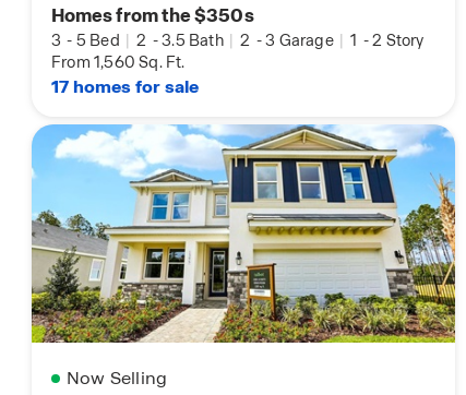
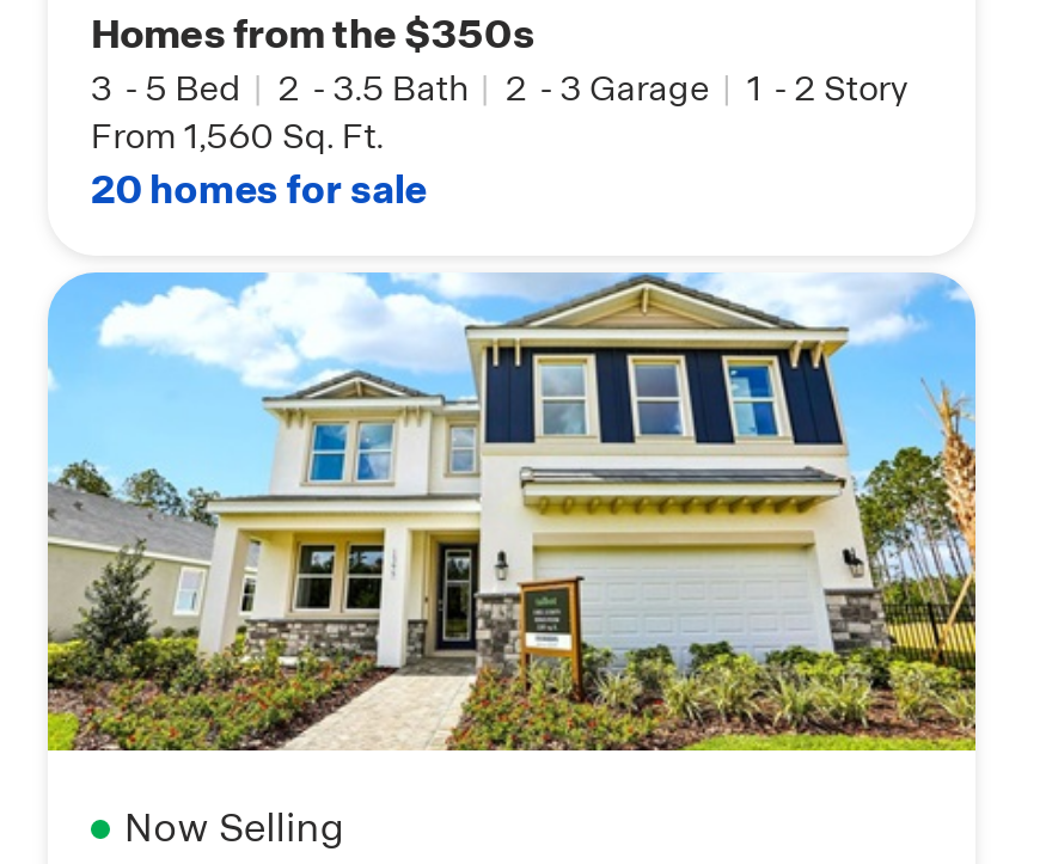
- 17 homes for sale
+ 20 homes for sale
